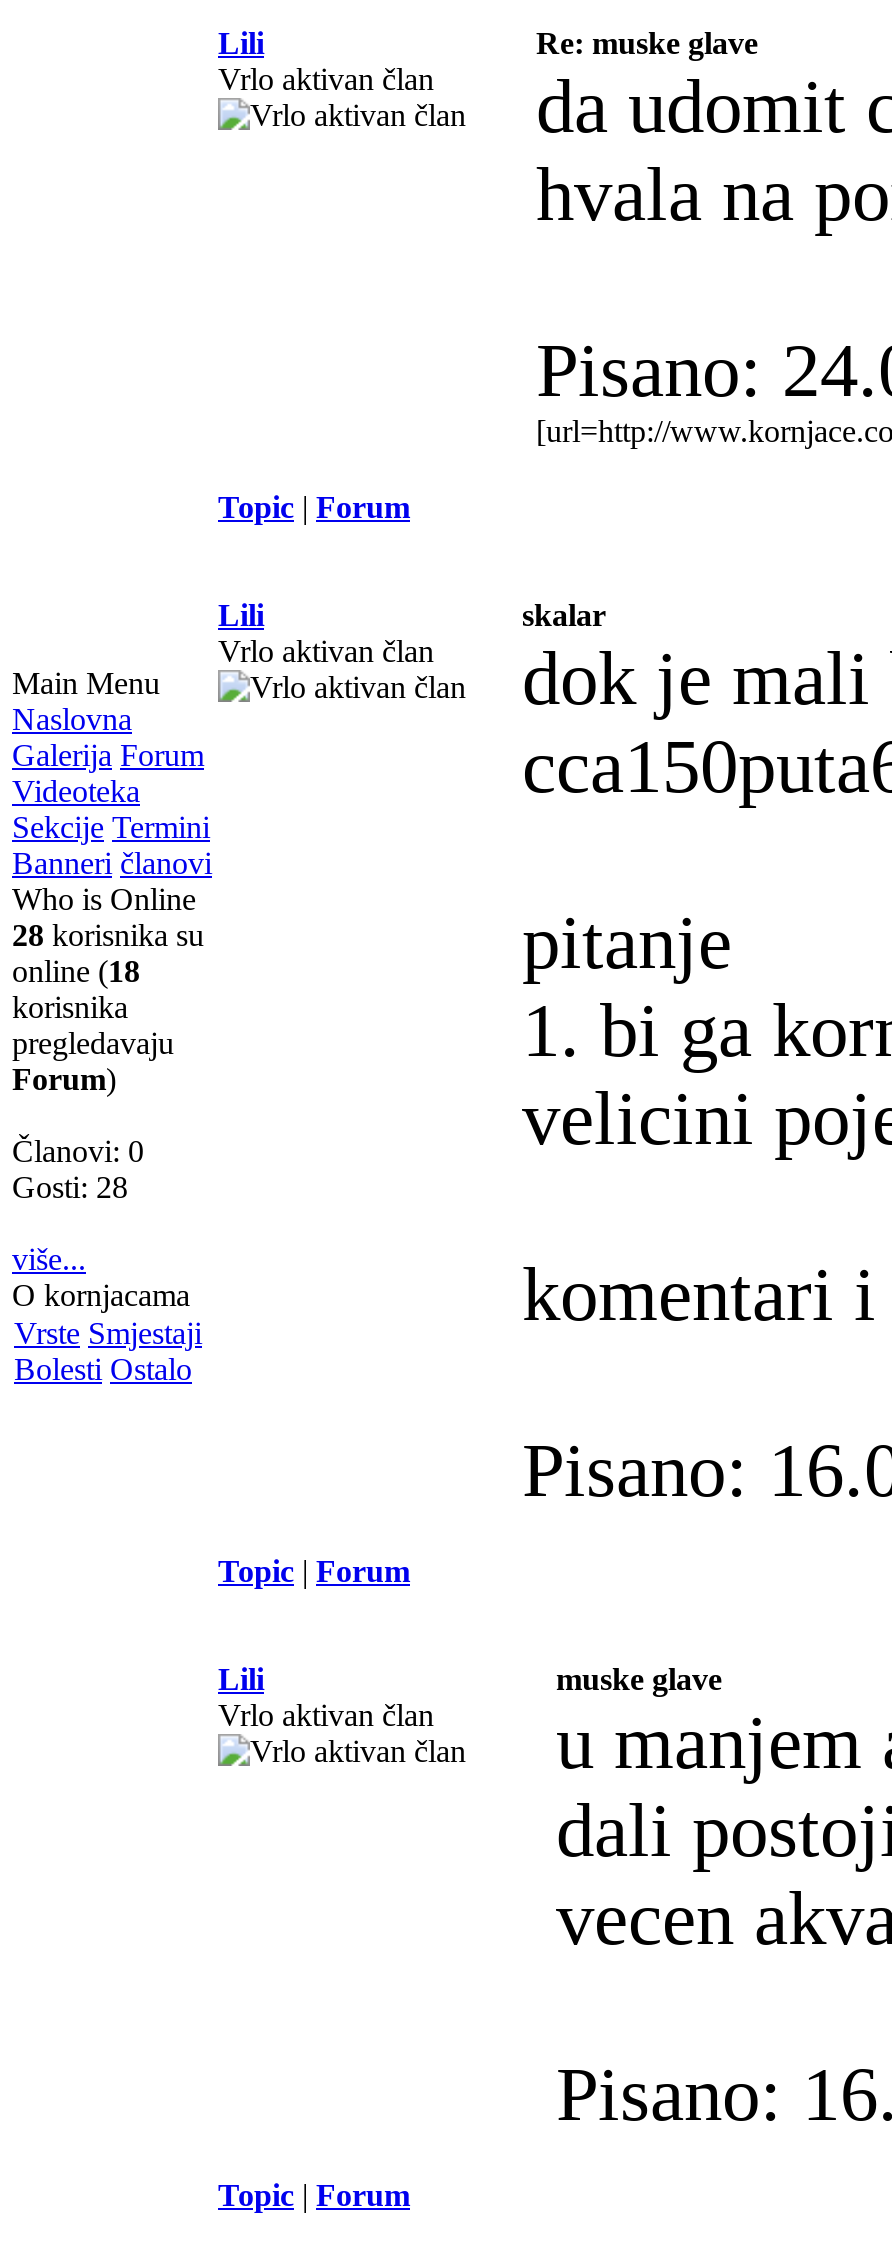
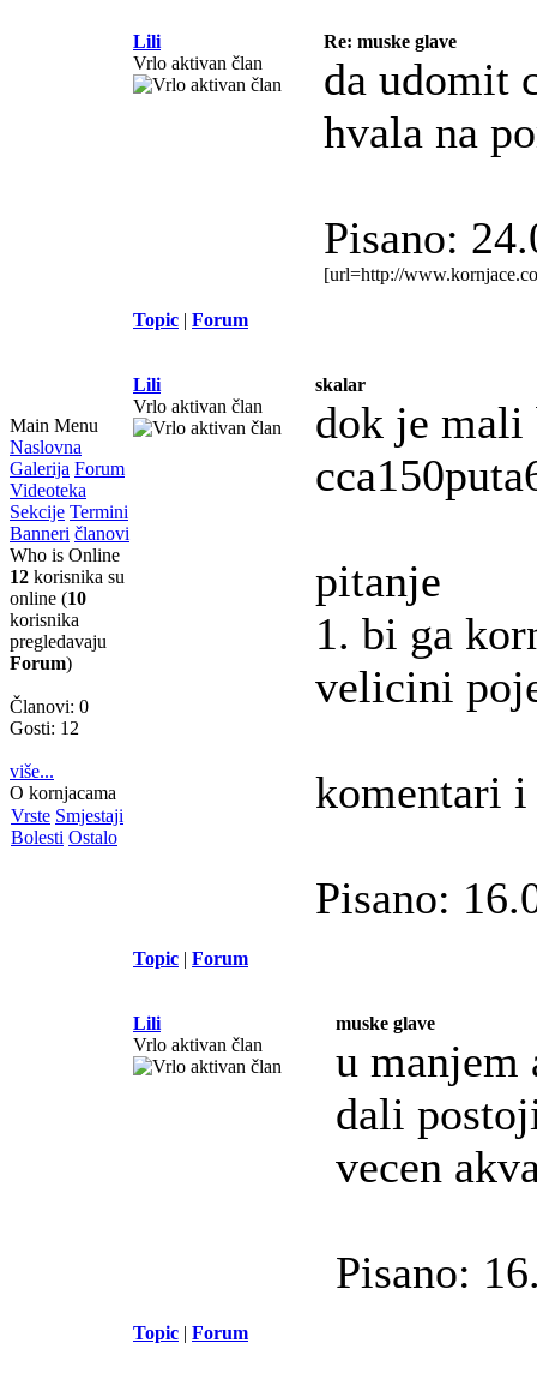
- 28 korisnika su
+ 12 korisnika su

- online (18
+ online (10

- Gosti: 28
+ Gosti: 12
